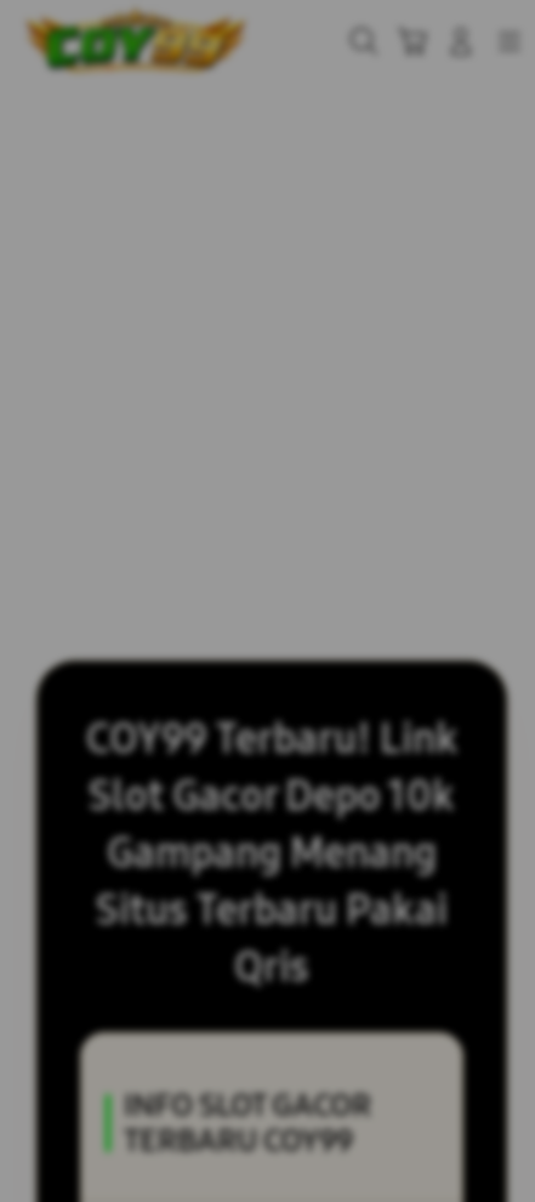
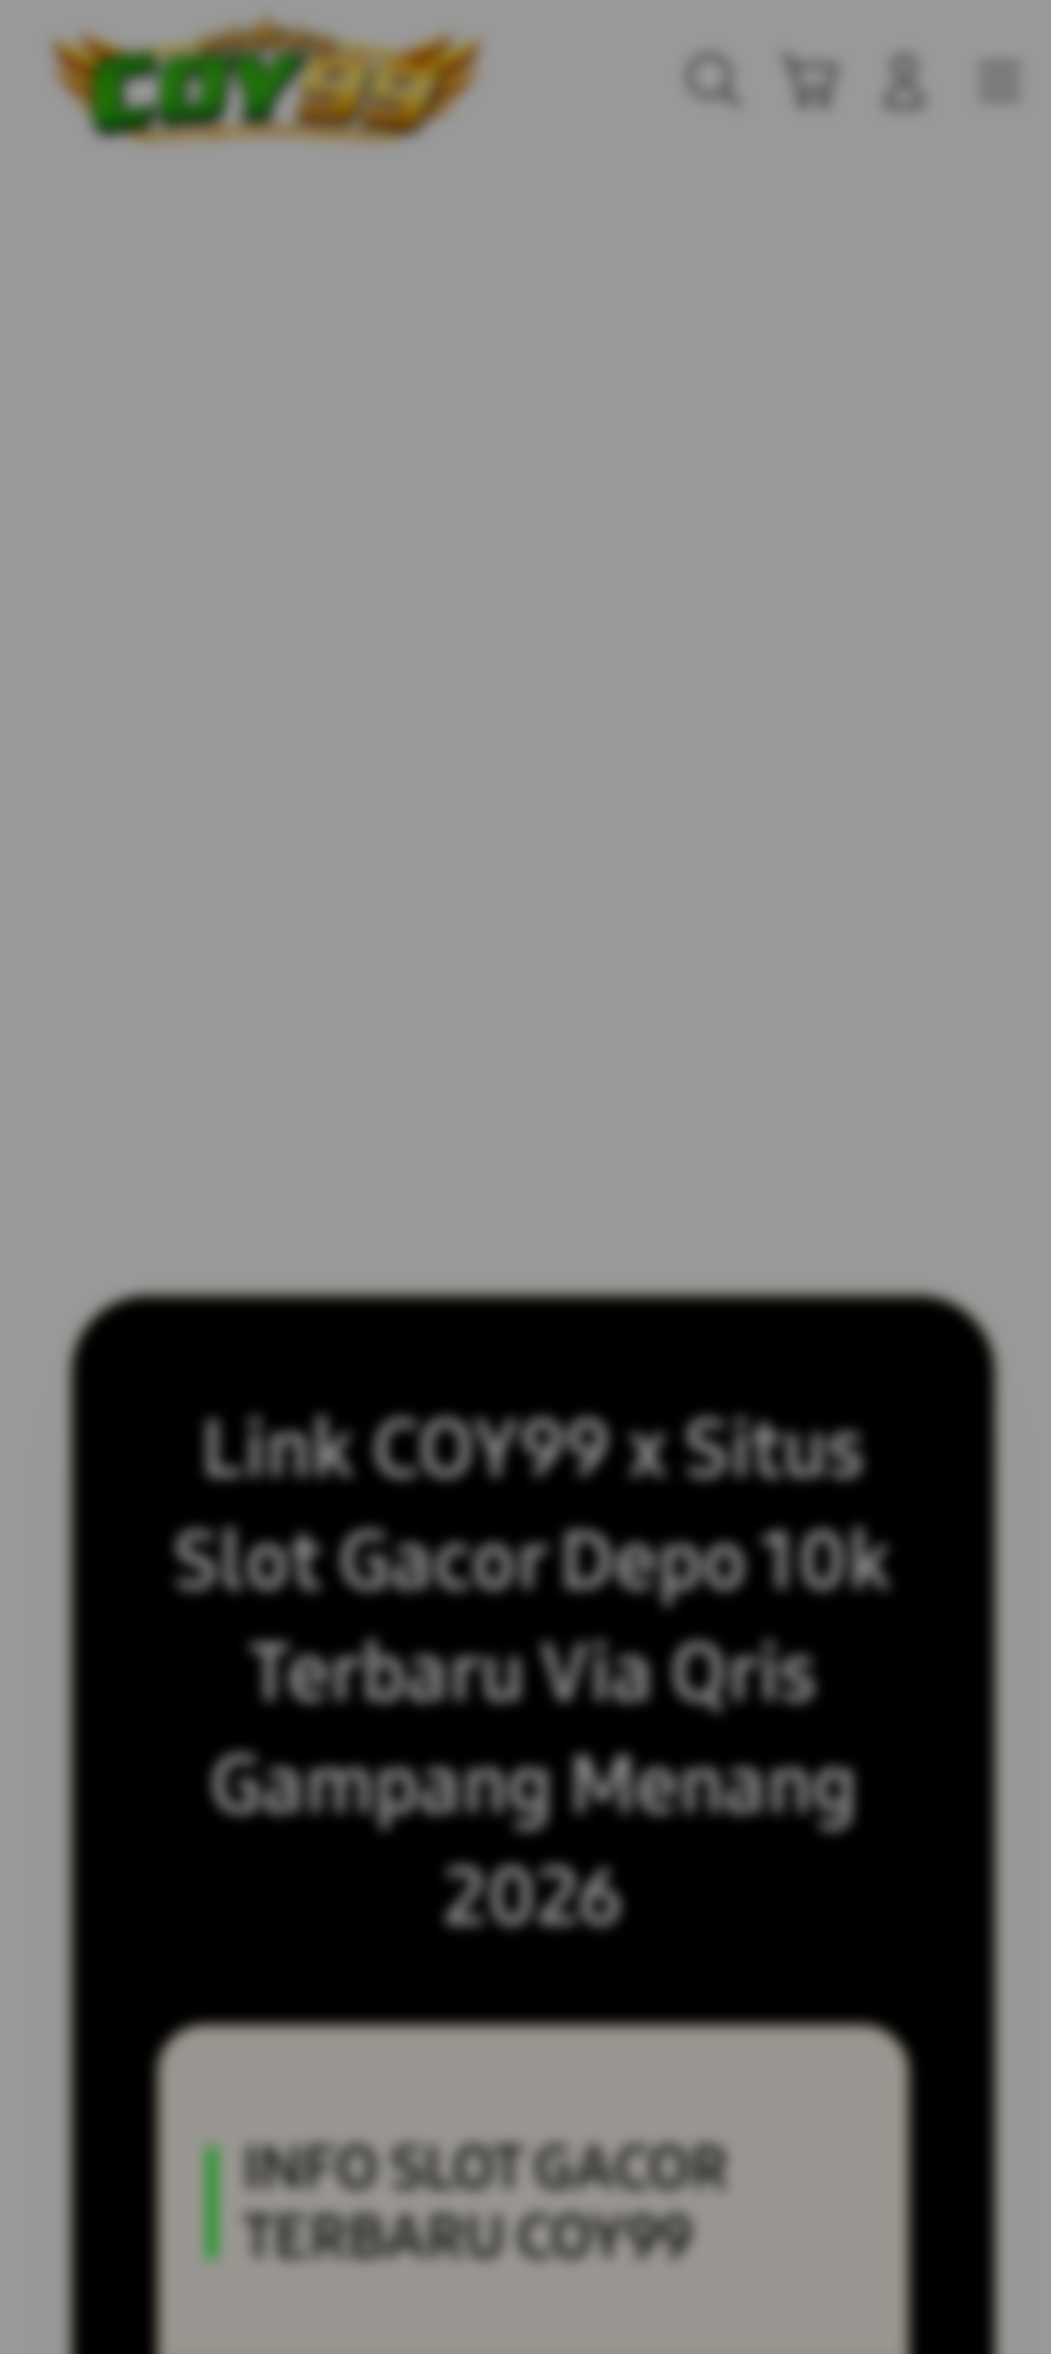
- COY99 Terbaru! Link
+ Link COY99 x Situs

moved down: Gampang Menang

+ Terbaru Via Qris

- Situs Terbaru Pakai
- Qris
+ 2026
